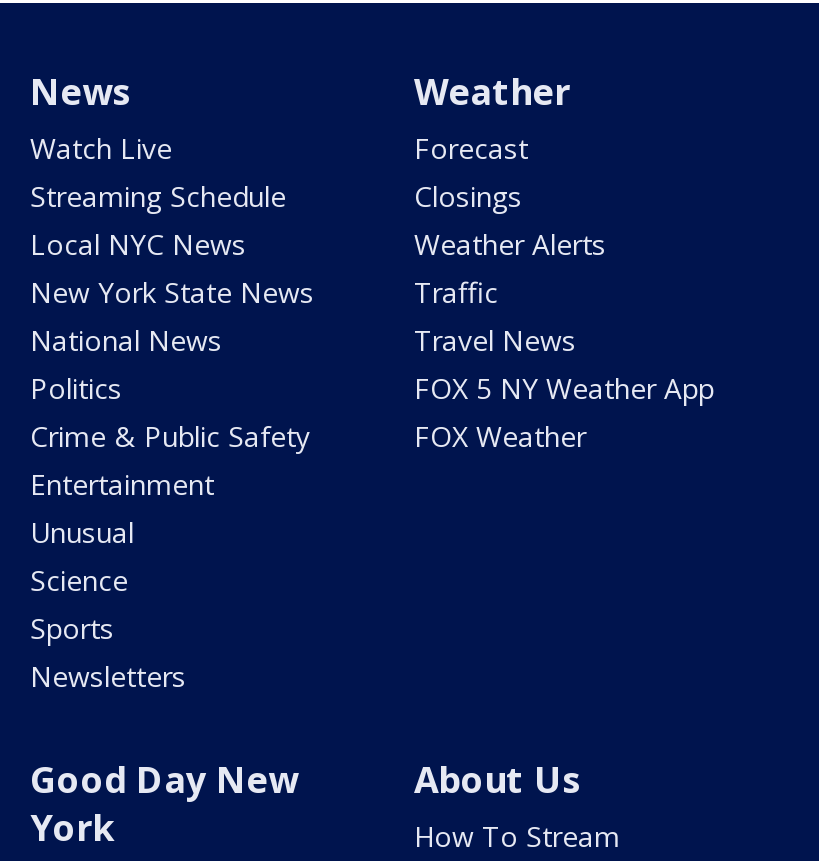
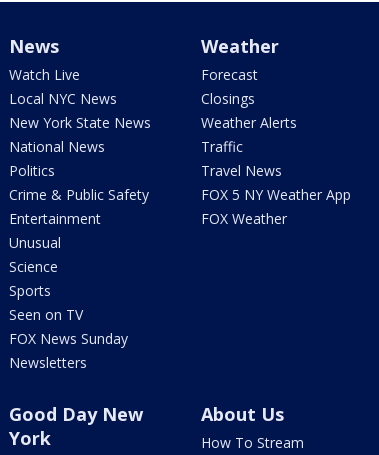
- Streaming Schedule

moved up: Local NYC News | New York State News | National News | ... | Science | Sports

+ Seen on TV
+ FOX News Sunday
